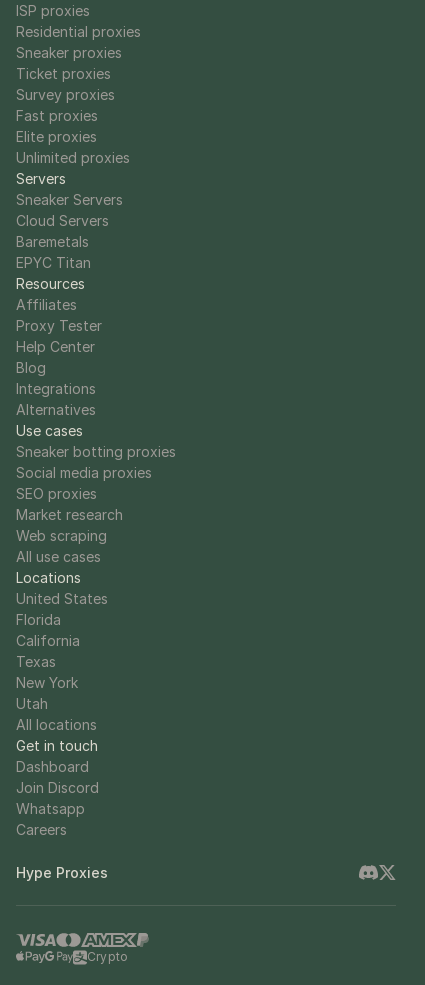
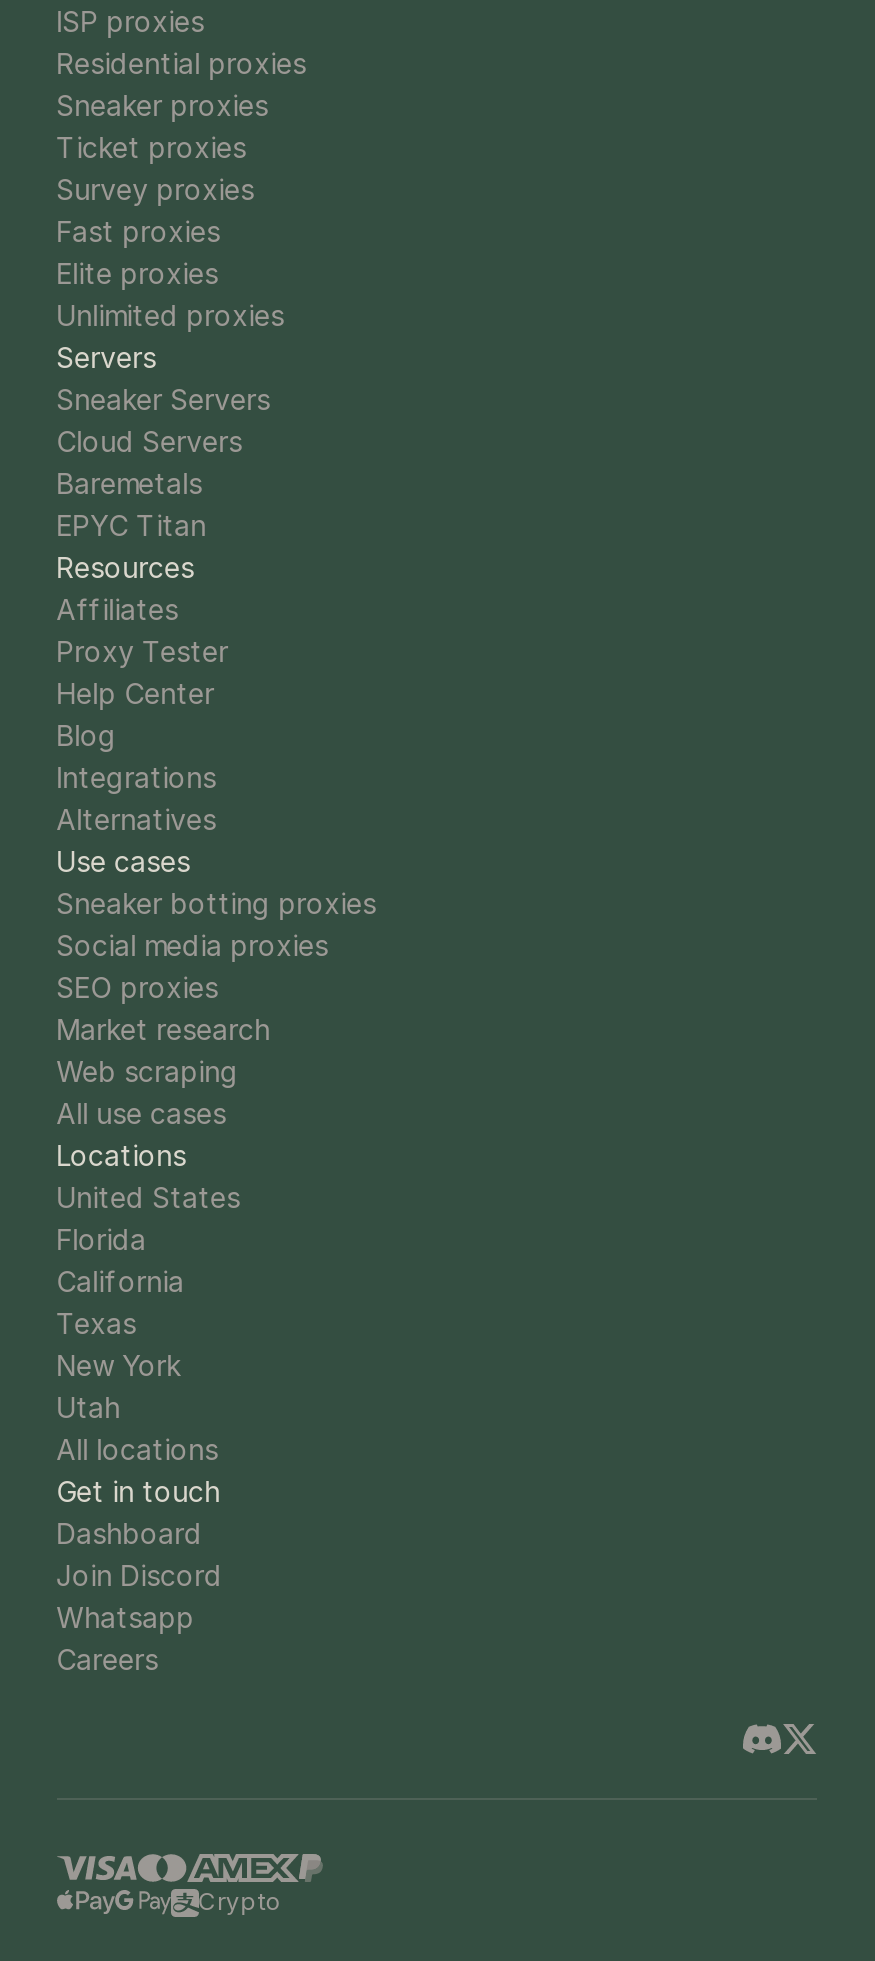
- Hype Proxies
